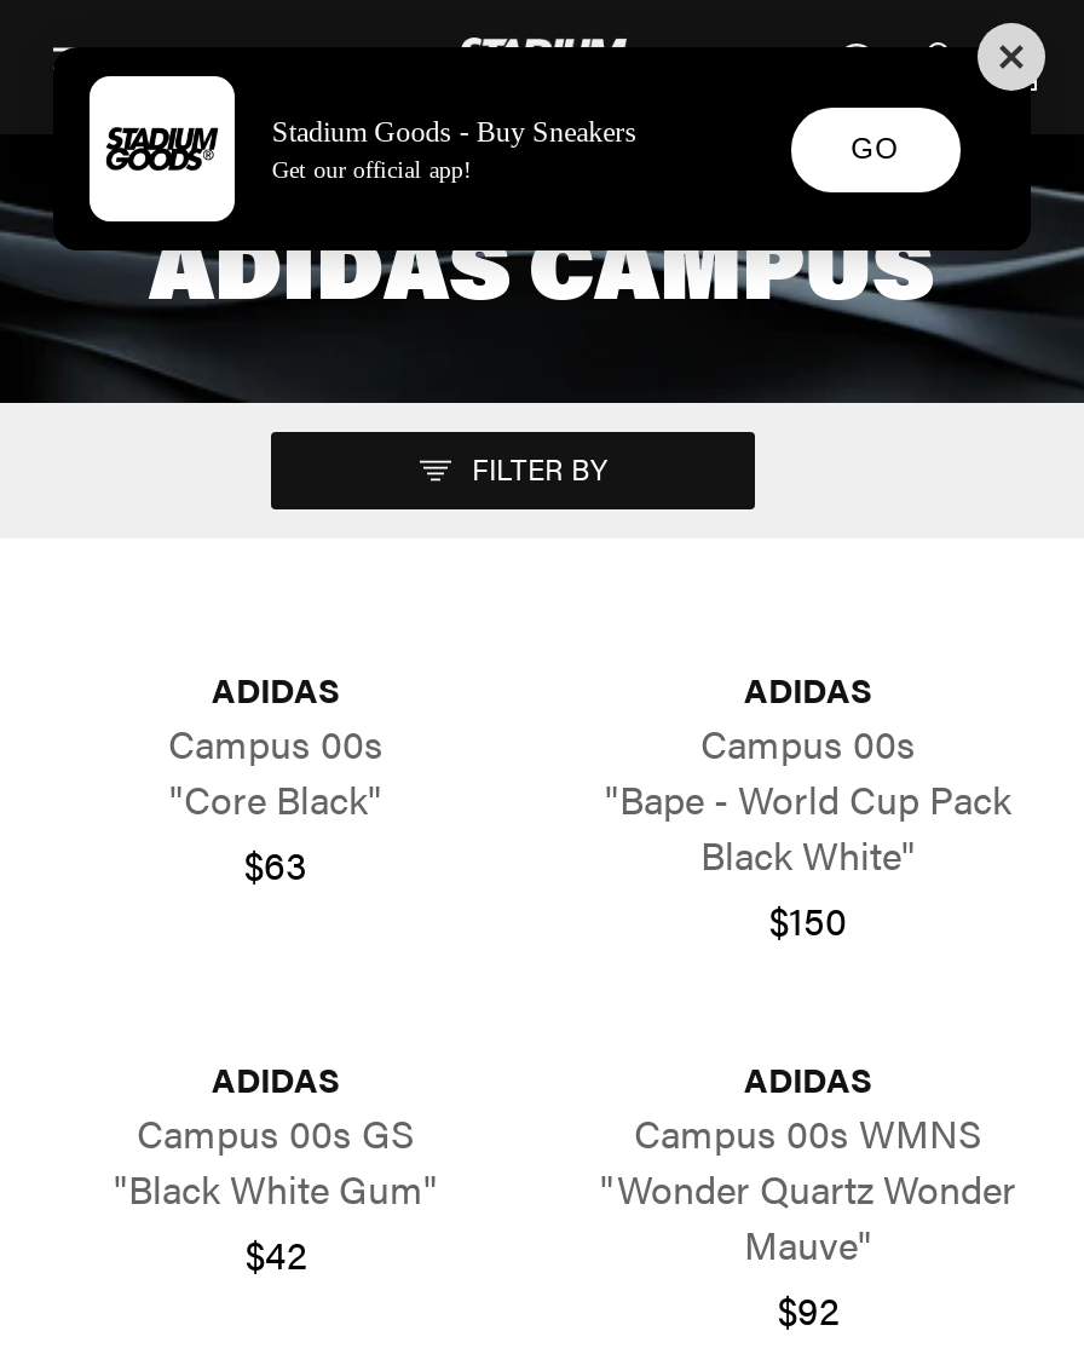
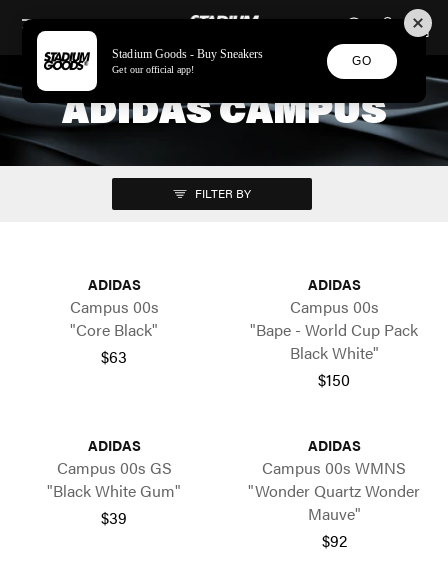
- $42
+ $39
